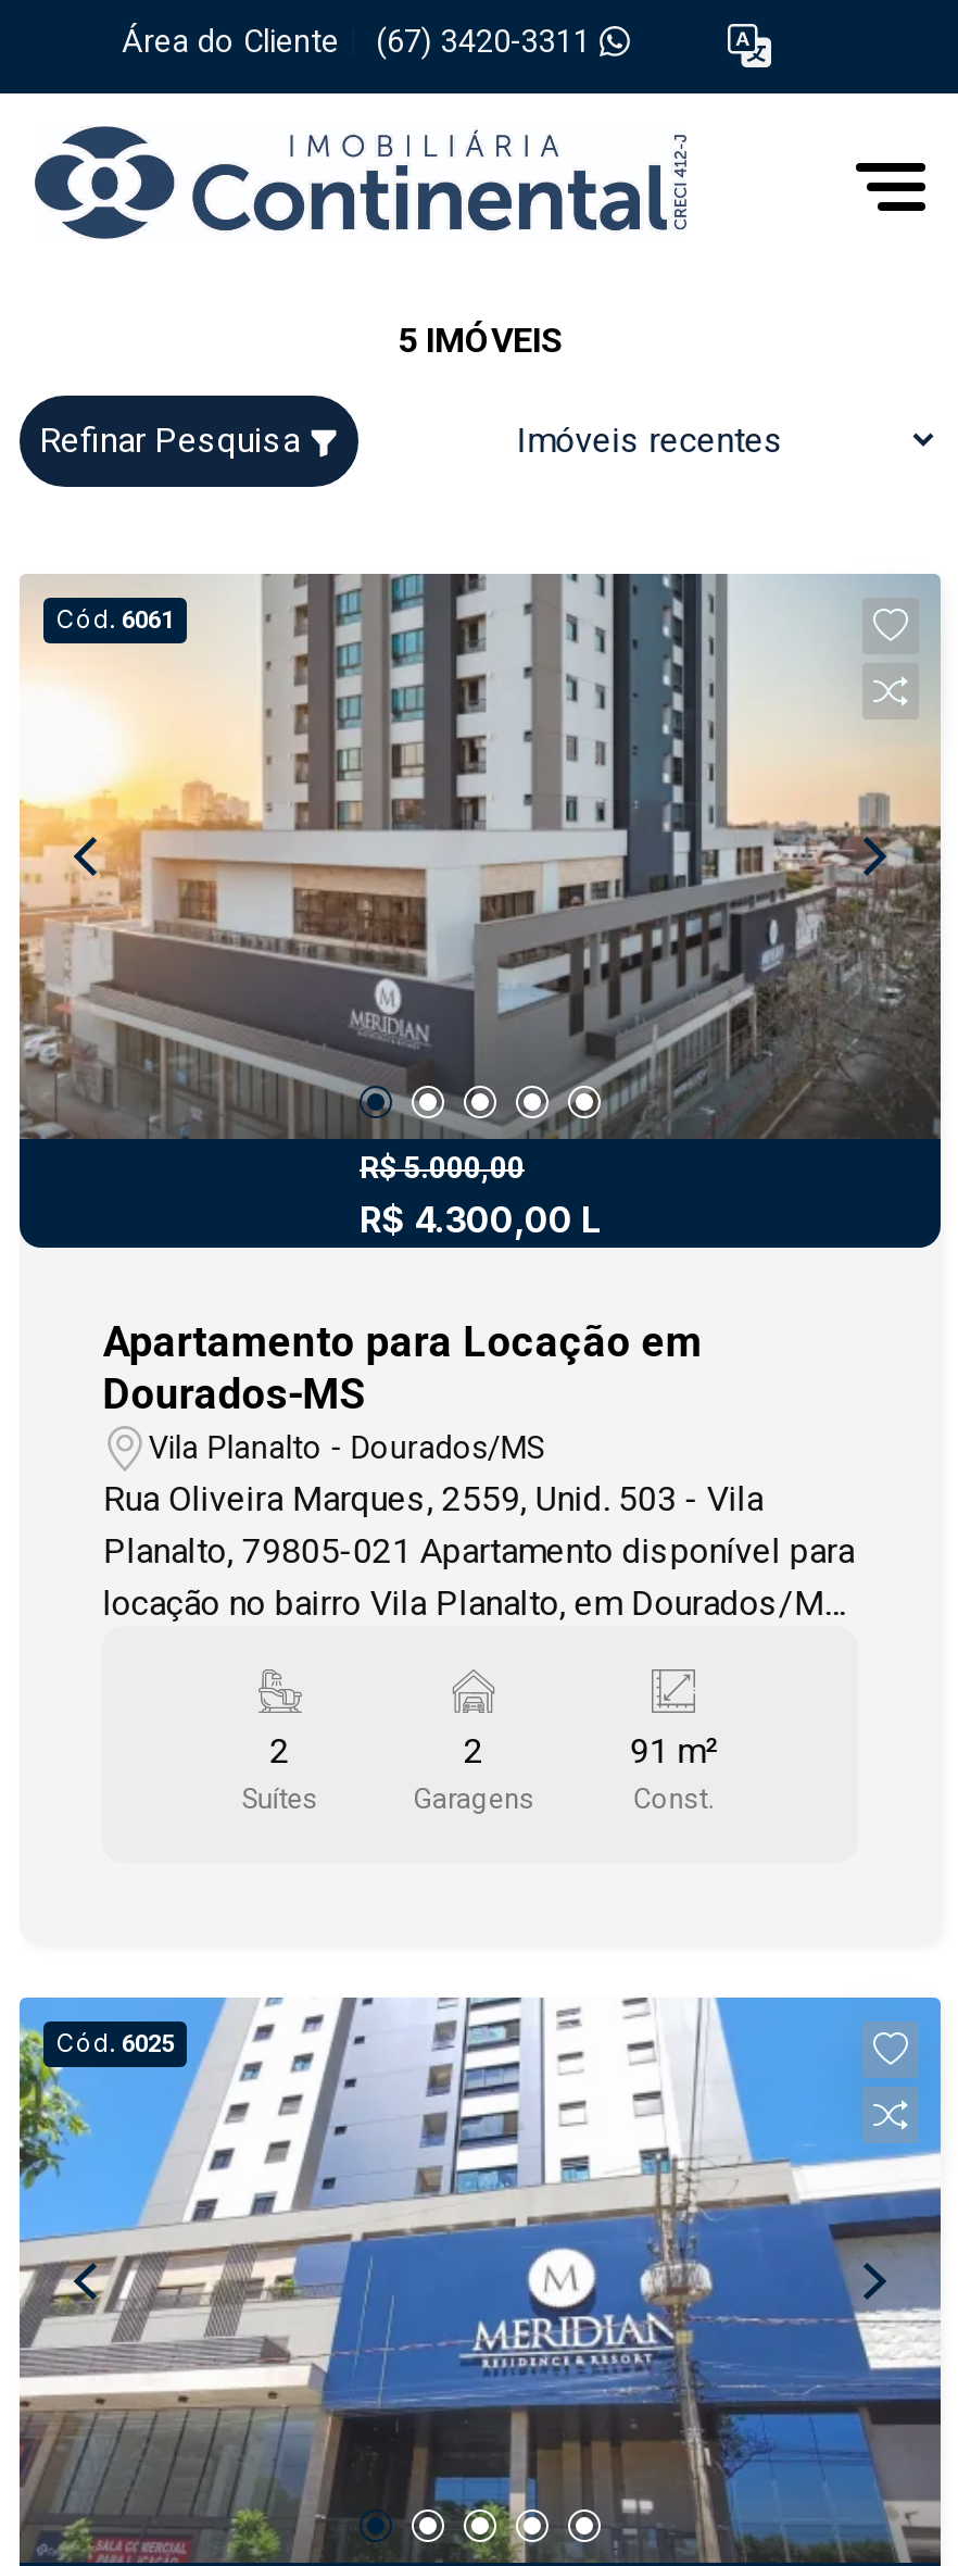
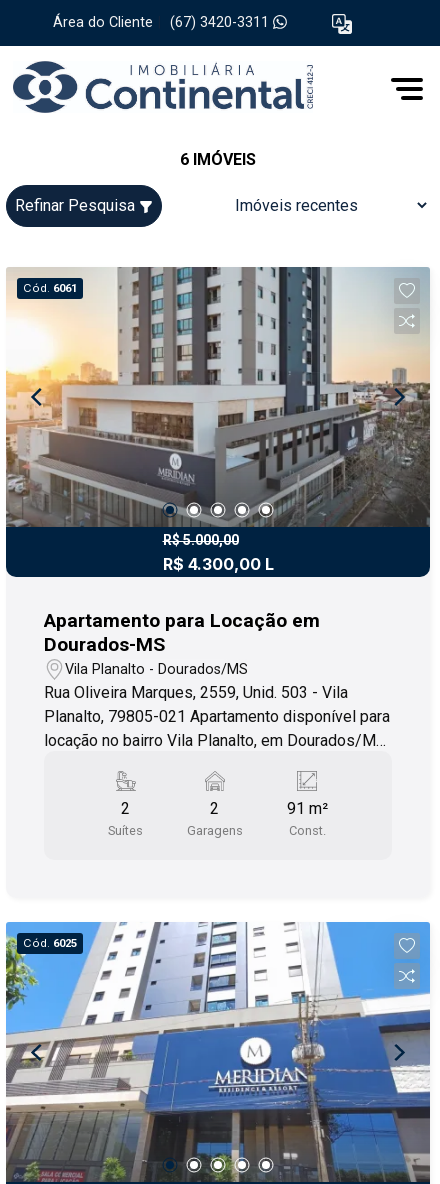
- 5 IMÓVEIS
+ 6 IMÓVEIS
